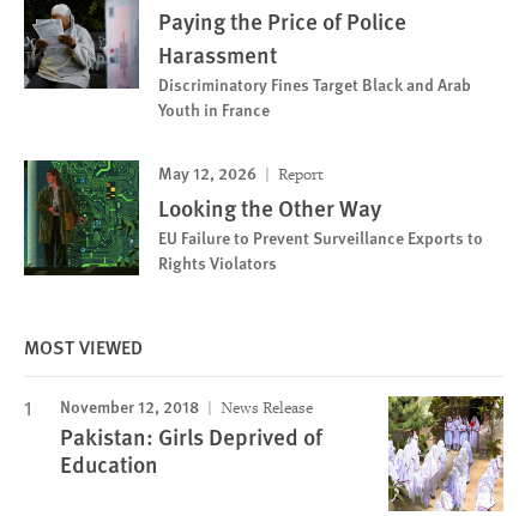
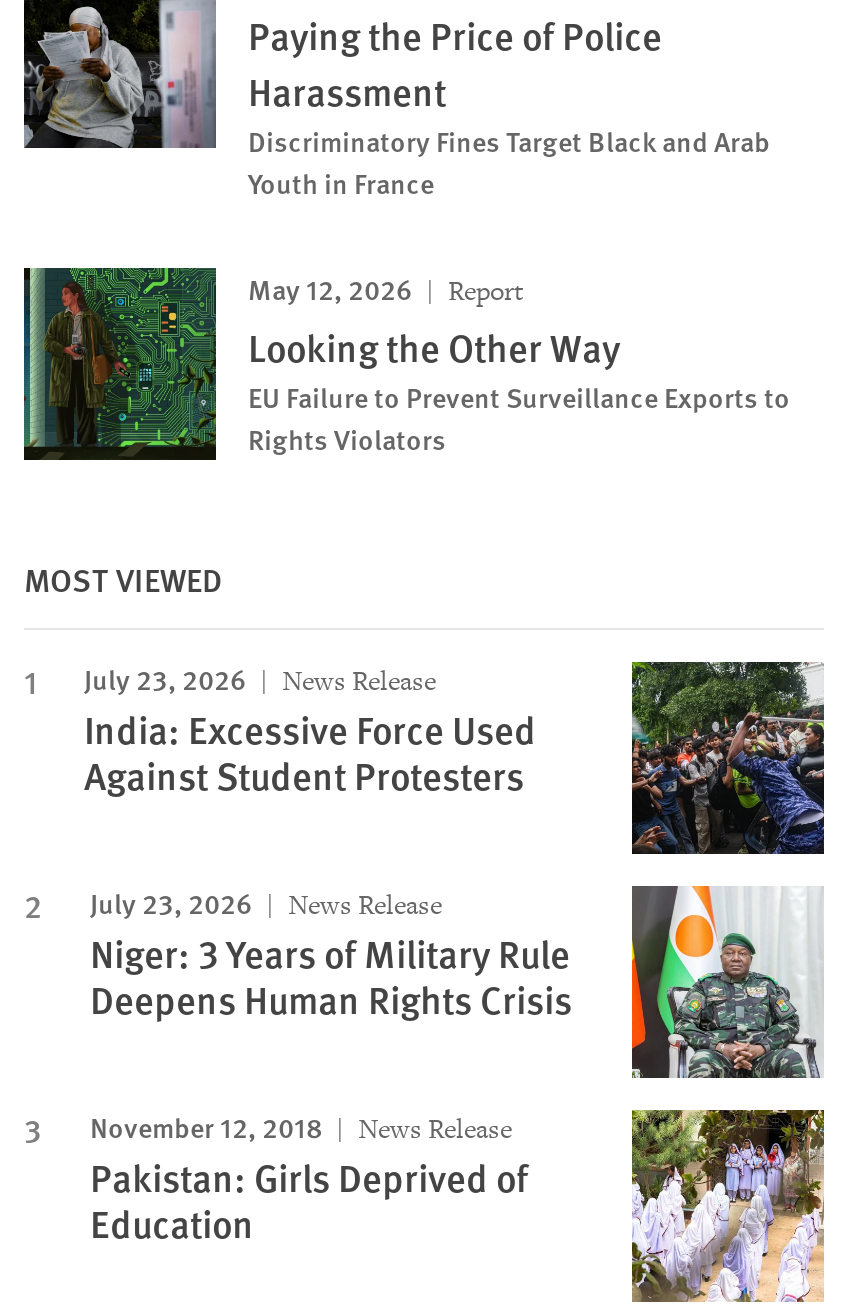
+ [image]
+ July 23, 2026
+ News Release
+ India: Excessive Force Used
+ Against Student Protesters
+ July 23, 2026
+ News Release
+ Niger: 3 Years of Military Rule
+ Deepens Human Rights Crisis

+ [image]
